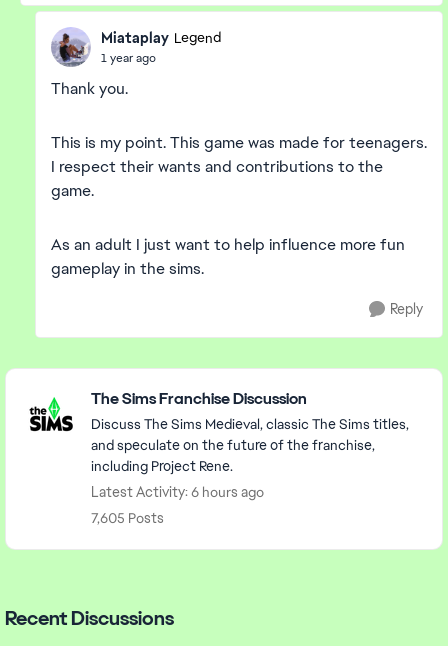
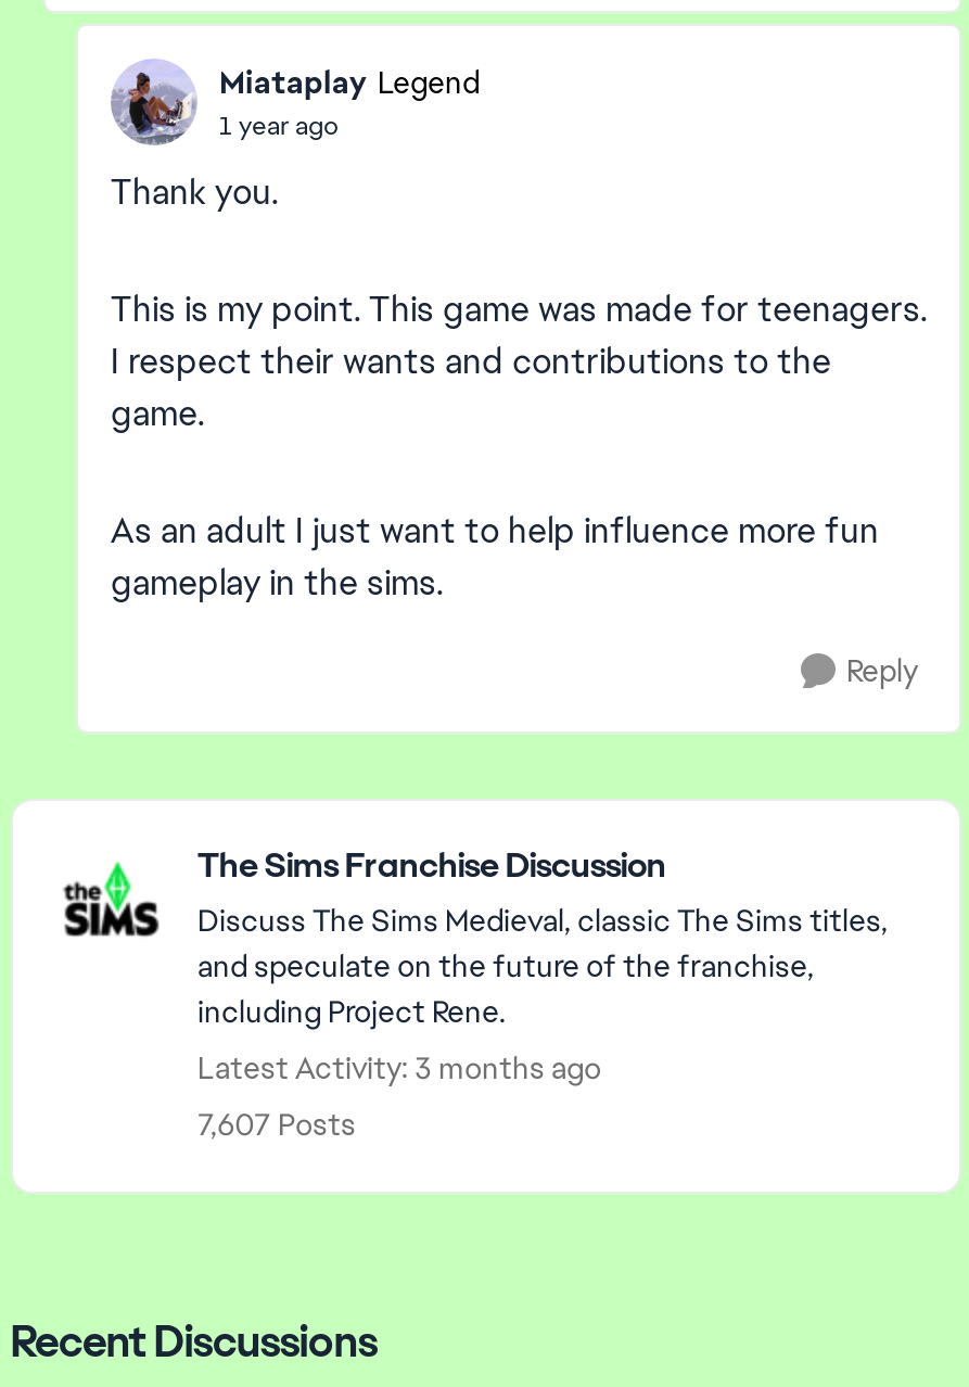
- Latest Activity: 6 hours ago
+ Latest Activity: 3 months ago

- 7,605 Posts
+ 7,607 Posts
